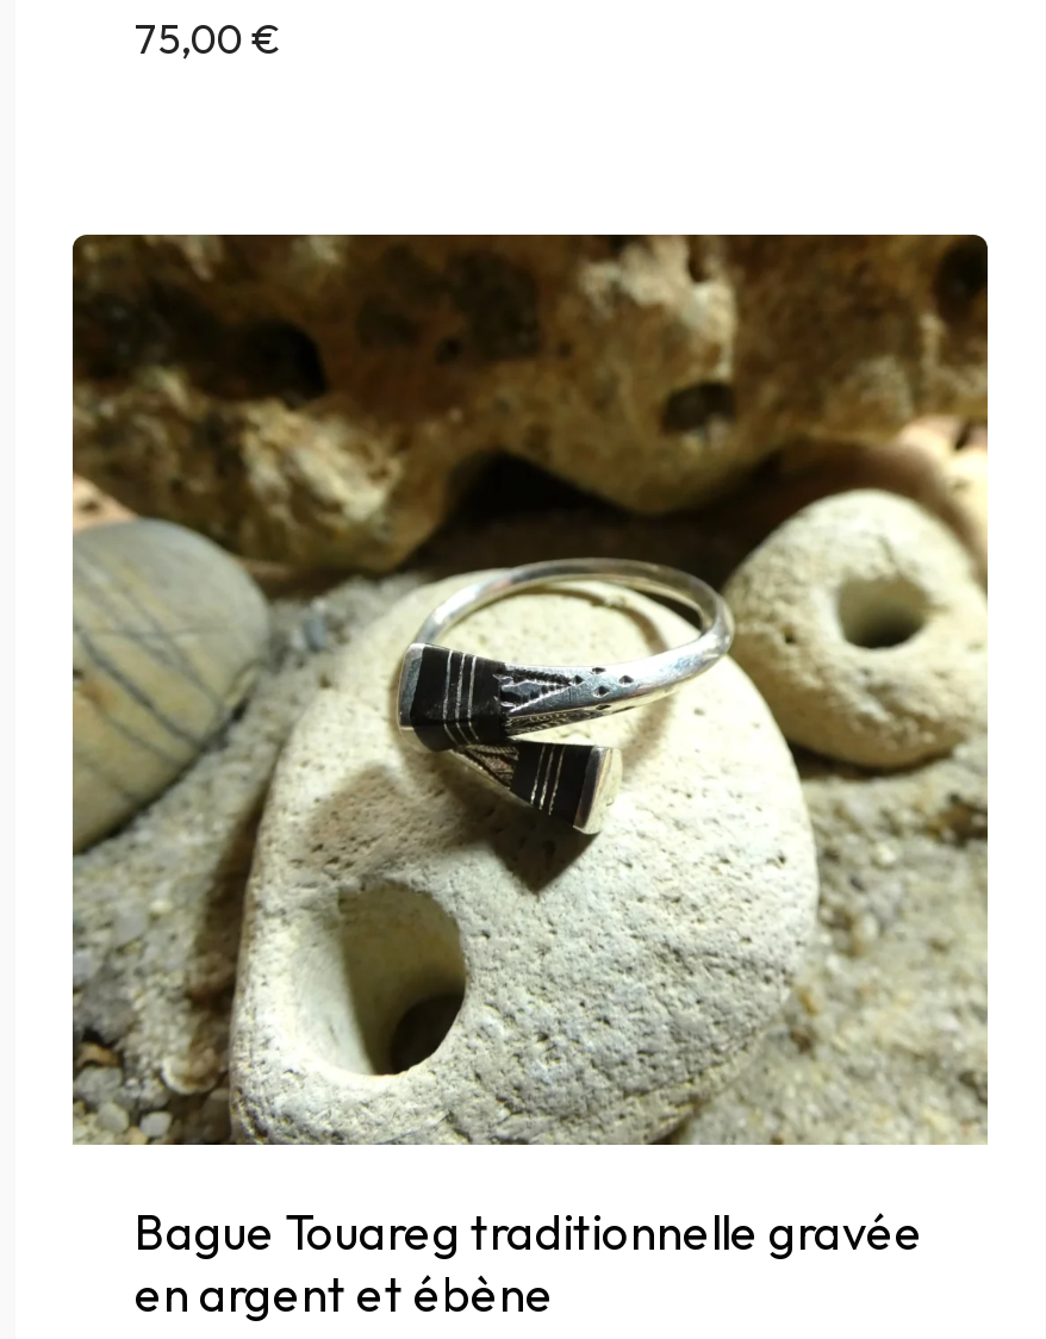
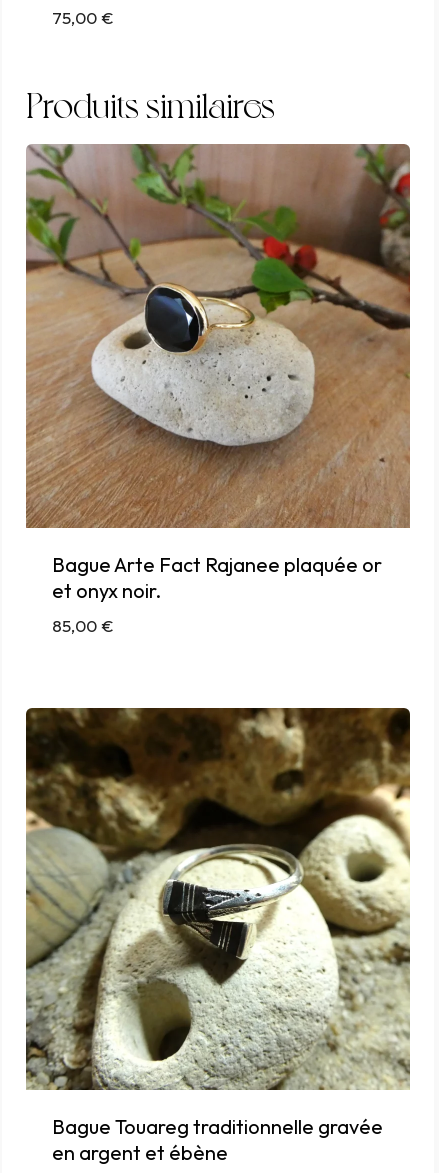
+ [image]
+ Bague Arte Fact Rajanee plaquée or
+ et onyx noir.
+ 85,00 €

+ Produits similaires
